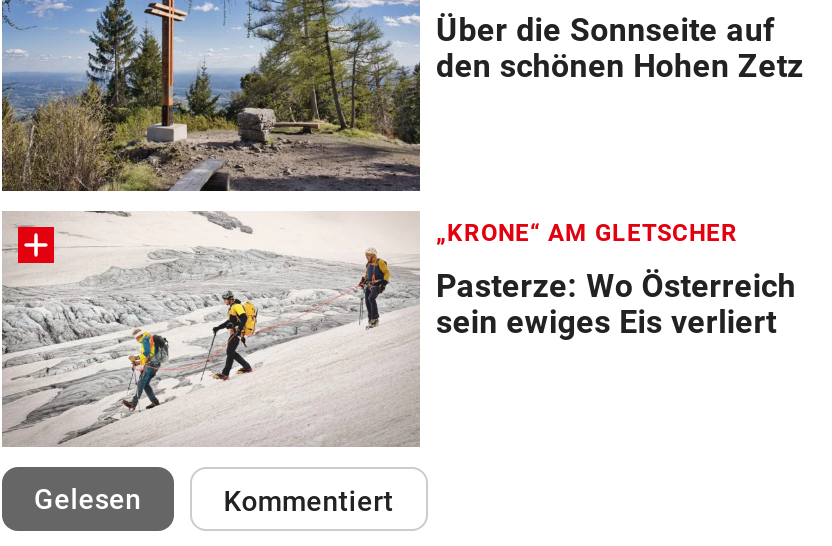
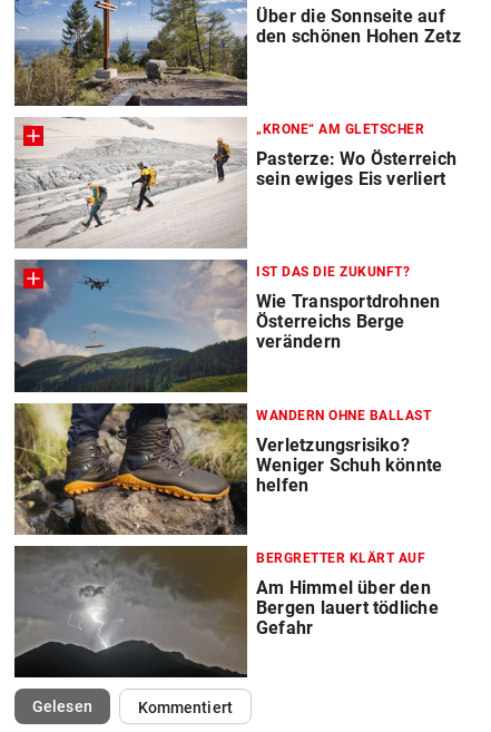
+ [image]
+ IST DAS DIE ZUKUNFT?
+ Wie Transportdrohnen
+ Österreichs Berge
+ verändern

+ [image]
+ WANDERN OHNE BALLAST
+ Verletzungsrisiko?
+ Weniger Schuh könnte
+ helfen

+ [image]
+ BERGRETTER KLÄRT AUF
+ Am Himmel über den
+ Bergen lauert tödliche
+ Gefahr
